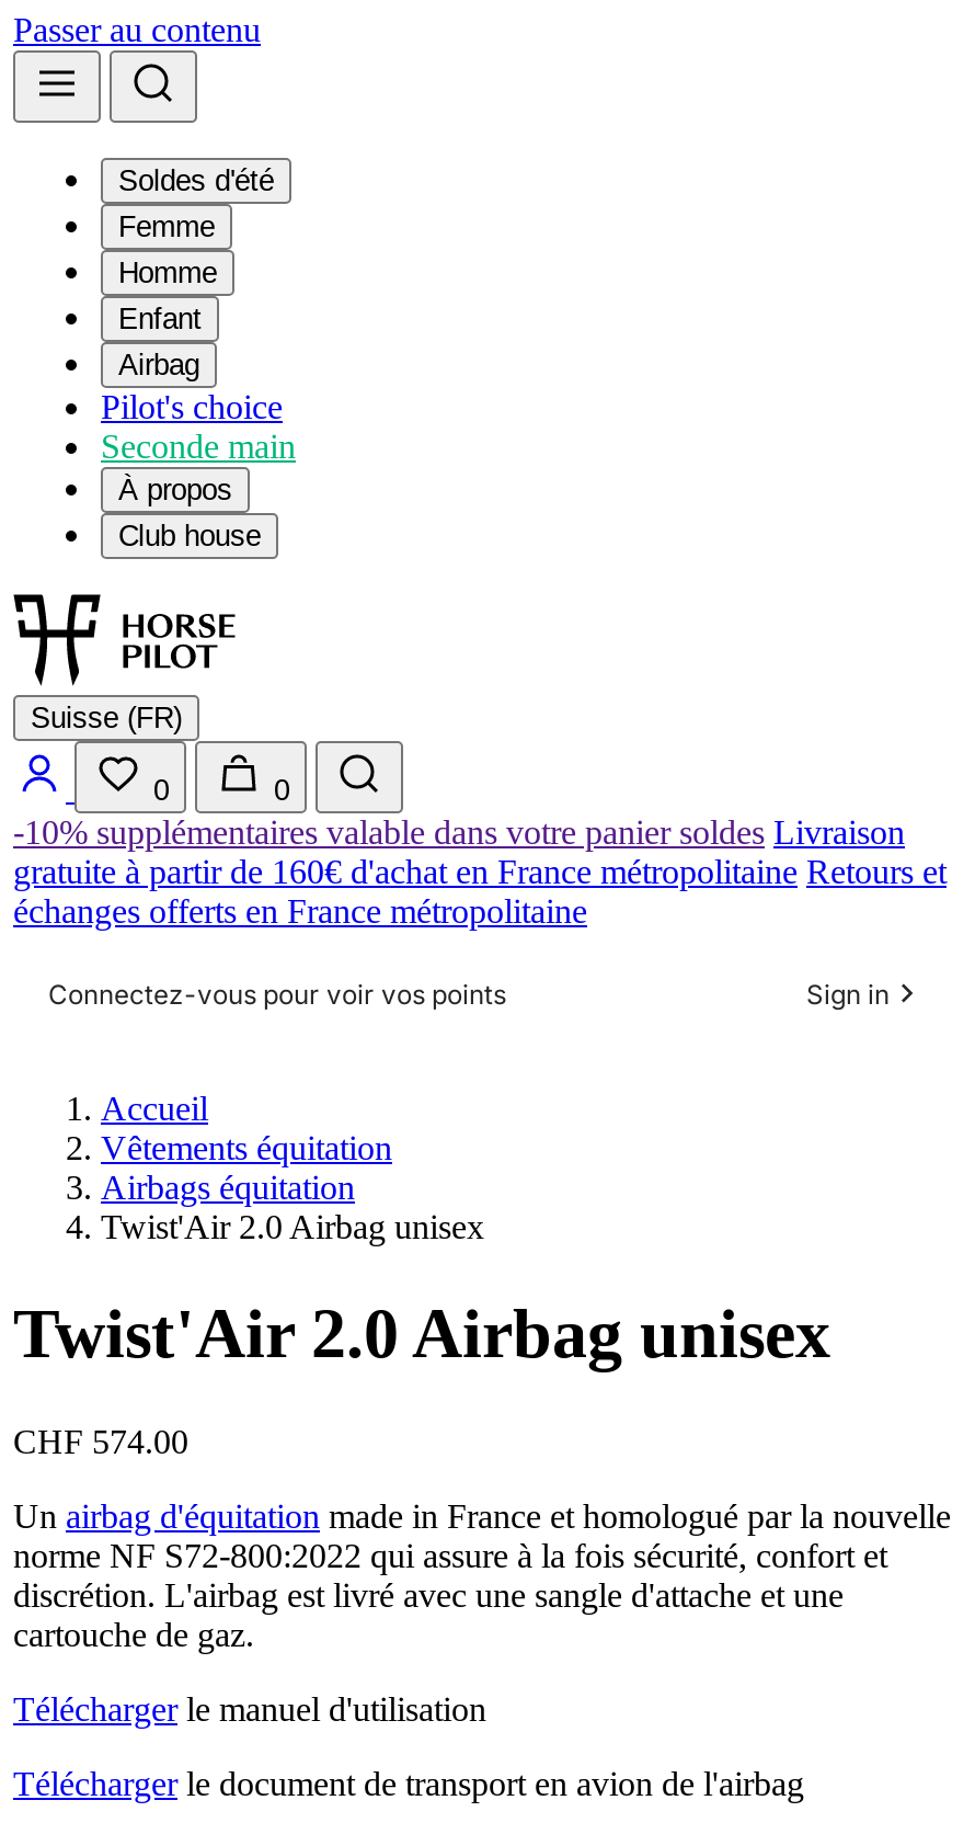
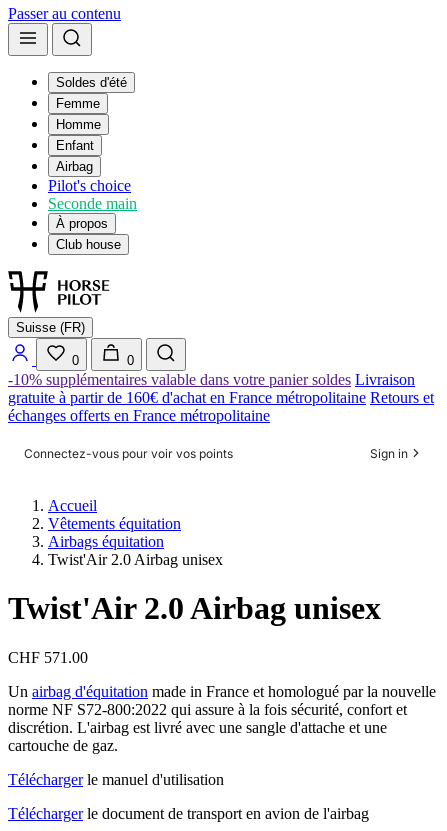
- CHF 574.00
+ CHF 571.00
